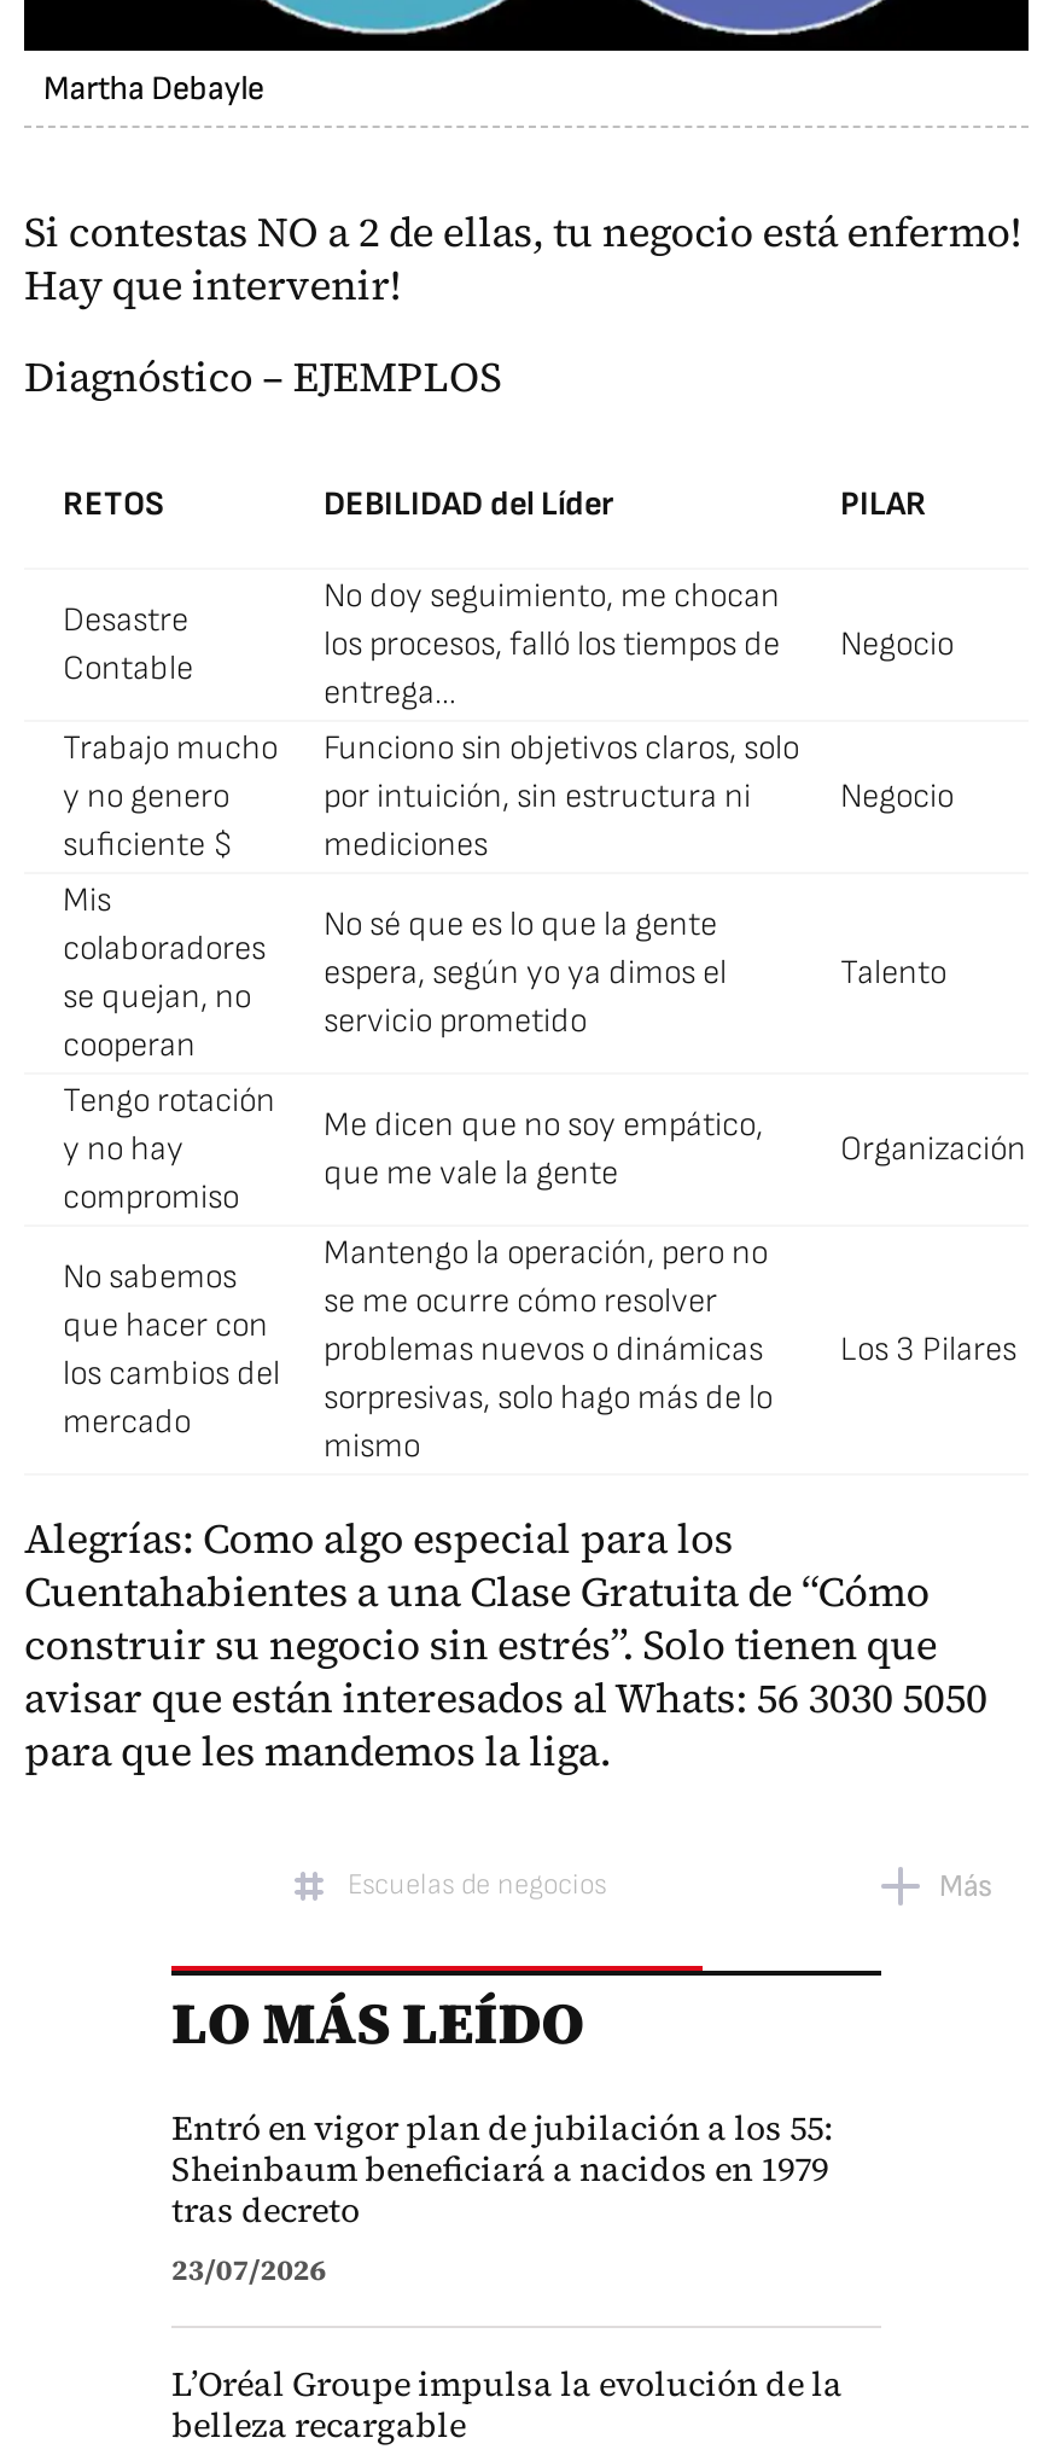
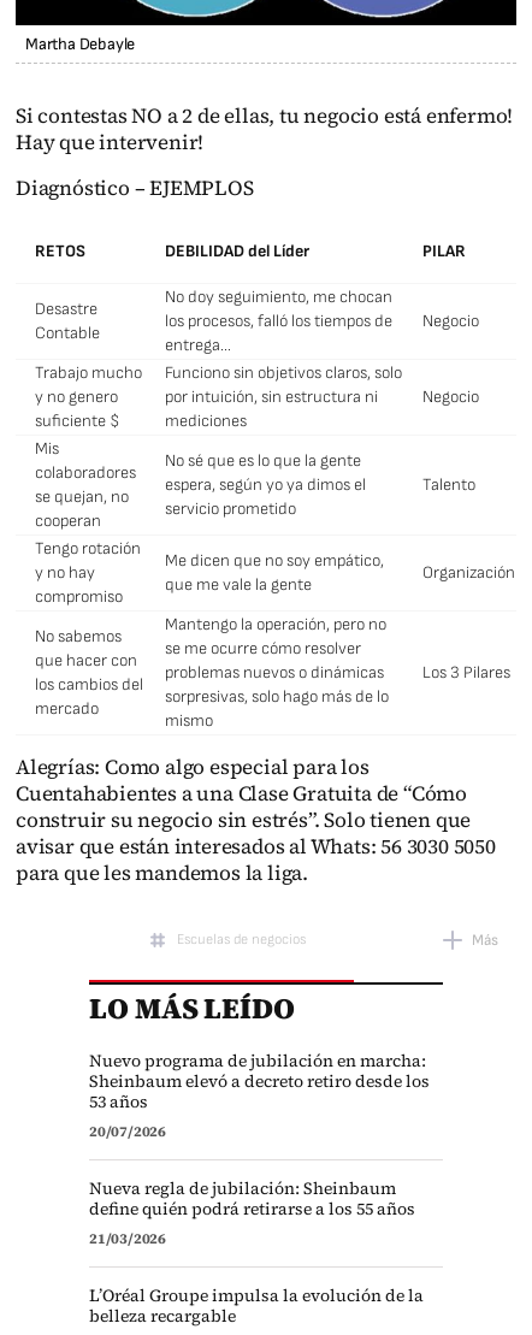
- Entró en vigor plan de jubilación a los 55:
- Sheinbaum beneficiará a nacidos en 1979
- tras decreto
- 23/07/2026
+ Nuevo programa de jubilación en marcha:
+ Sheinbaum elevó a decreto retiro desde los
+ 53 años
+ 20/07/2026
+ Nueva regla de jubilación: Sheinbaum
+ define quién podrá retirarse a los 55 años
+ 21/03/2026
